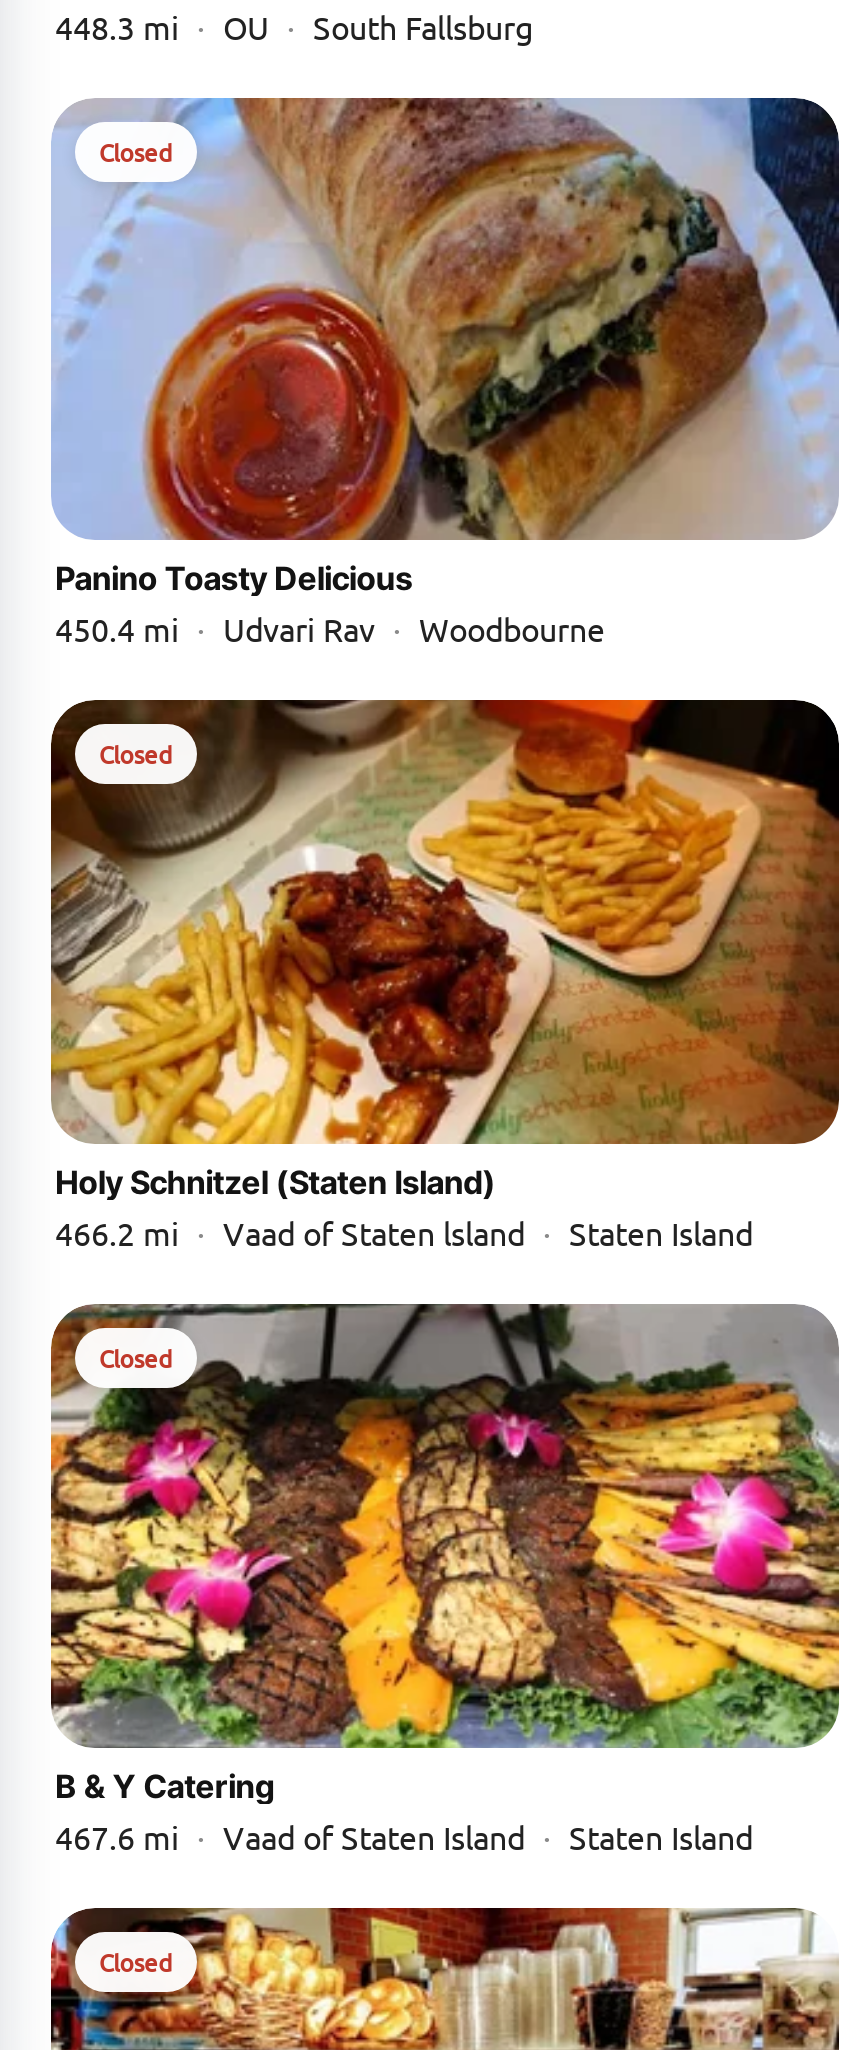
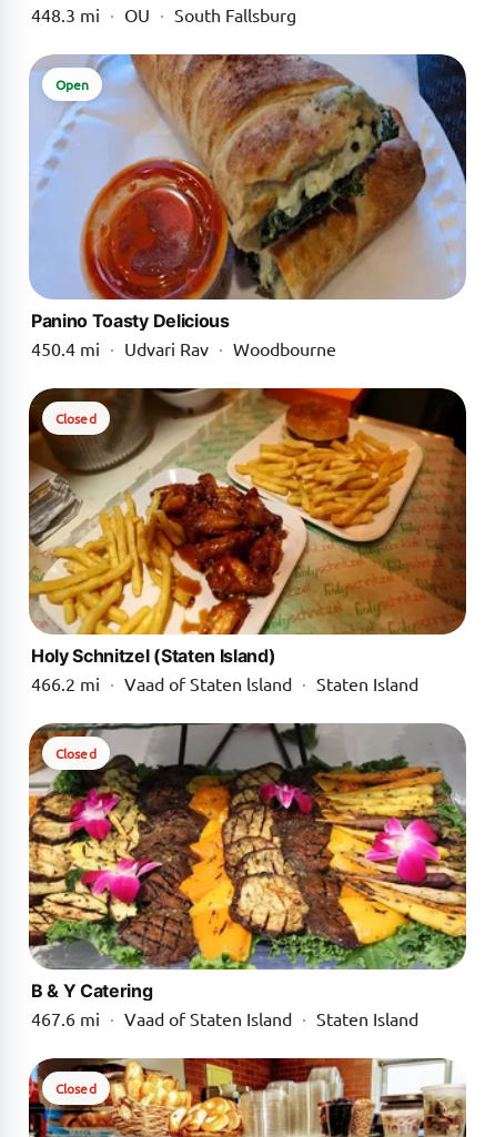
- Closed
+ Open
